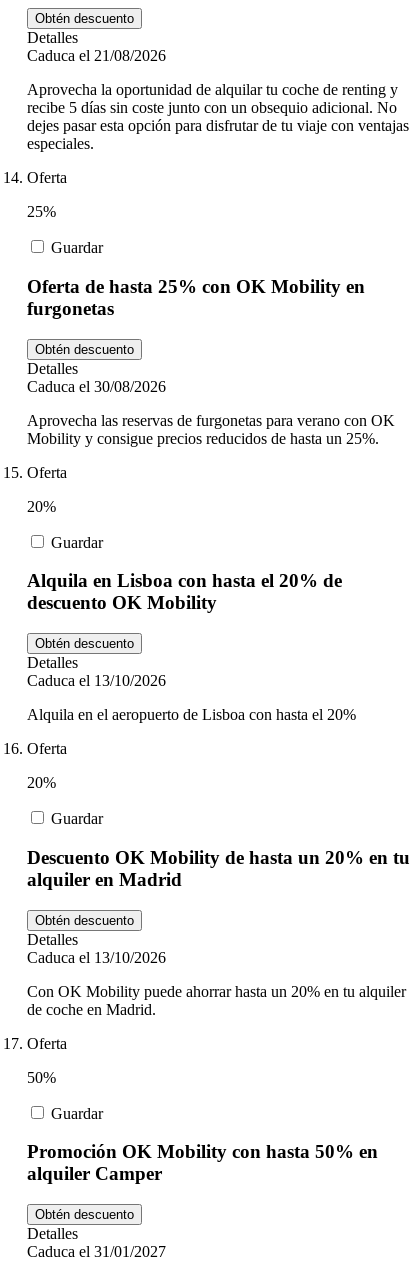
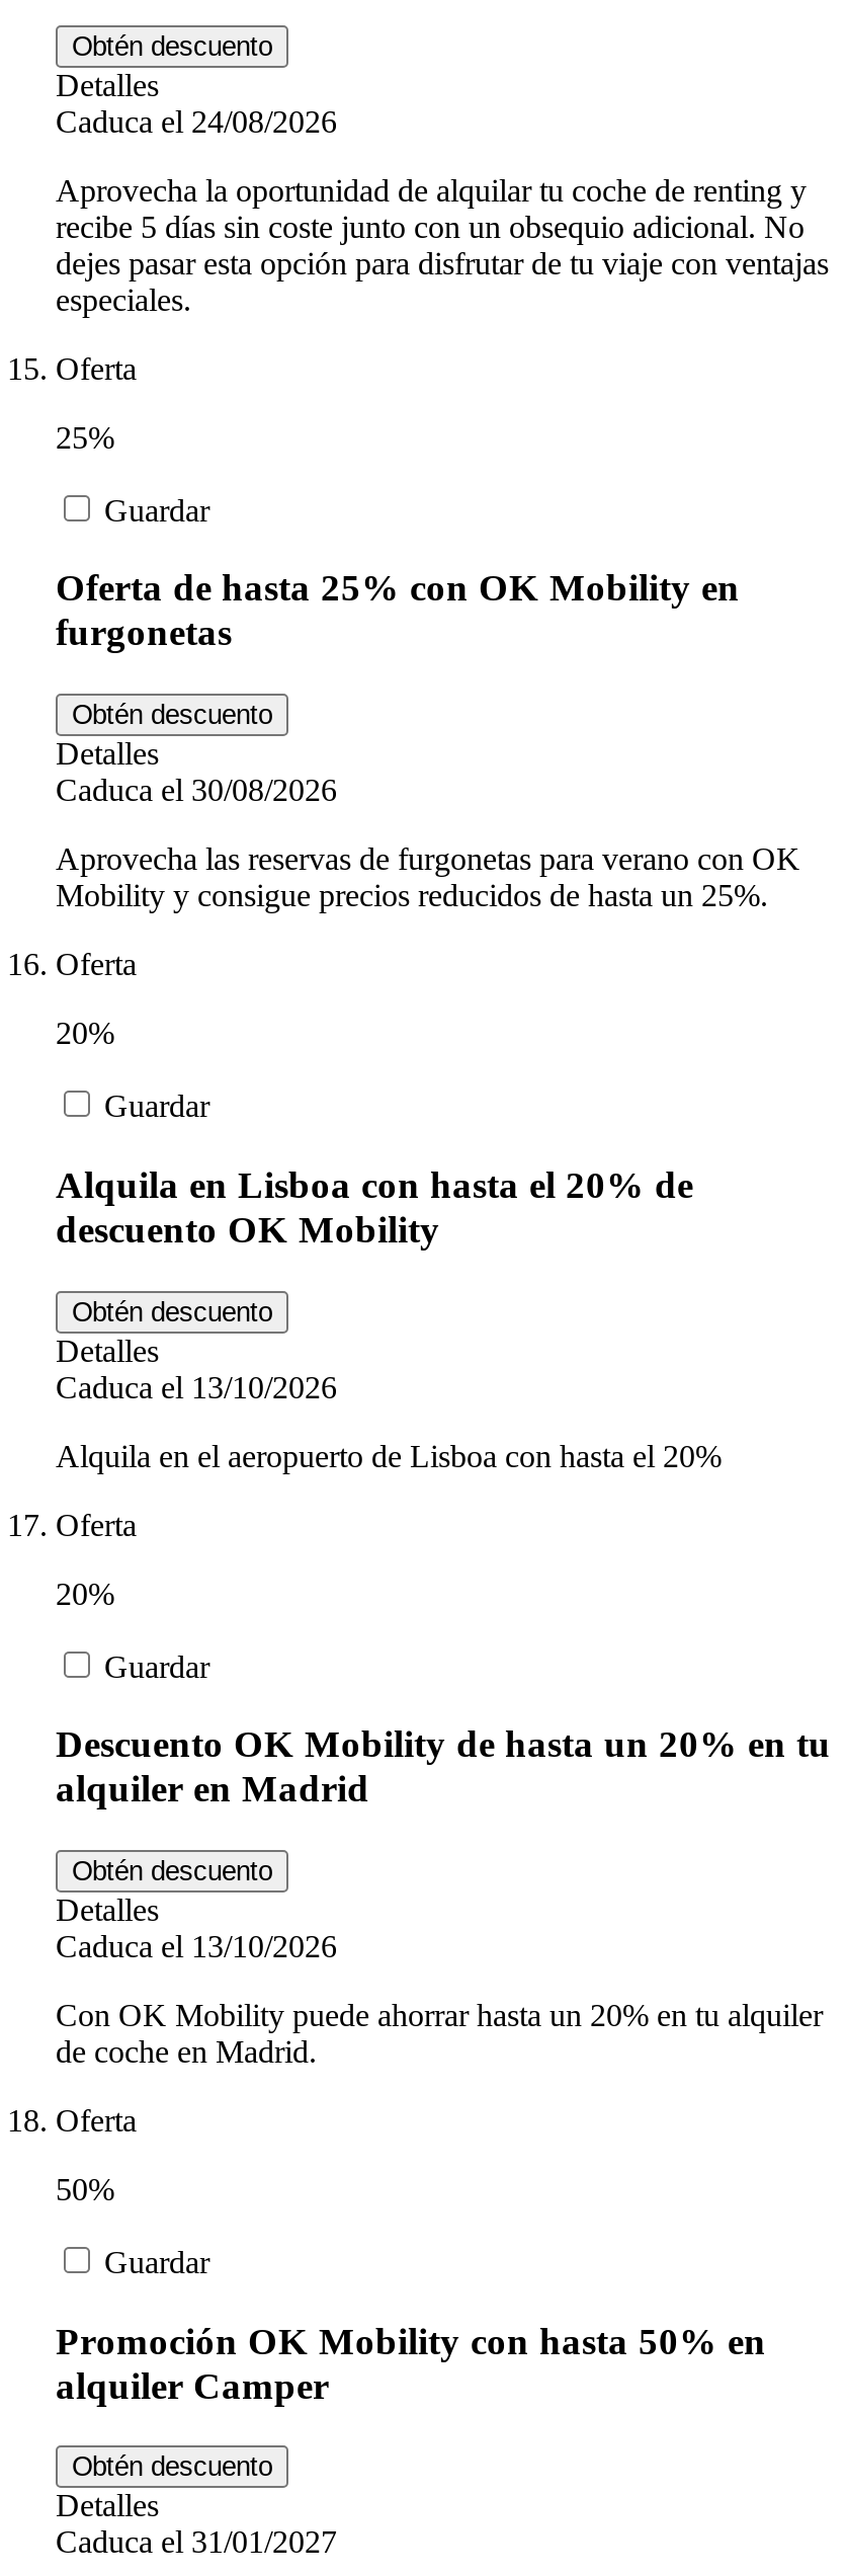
- Caduca el 21/08/2026
+ Caduca el 24/08/2026
